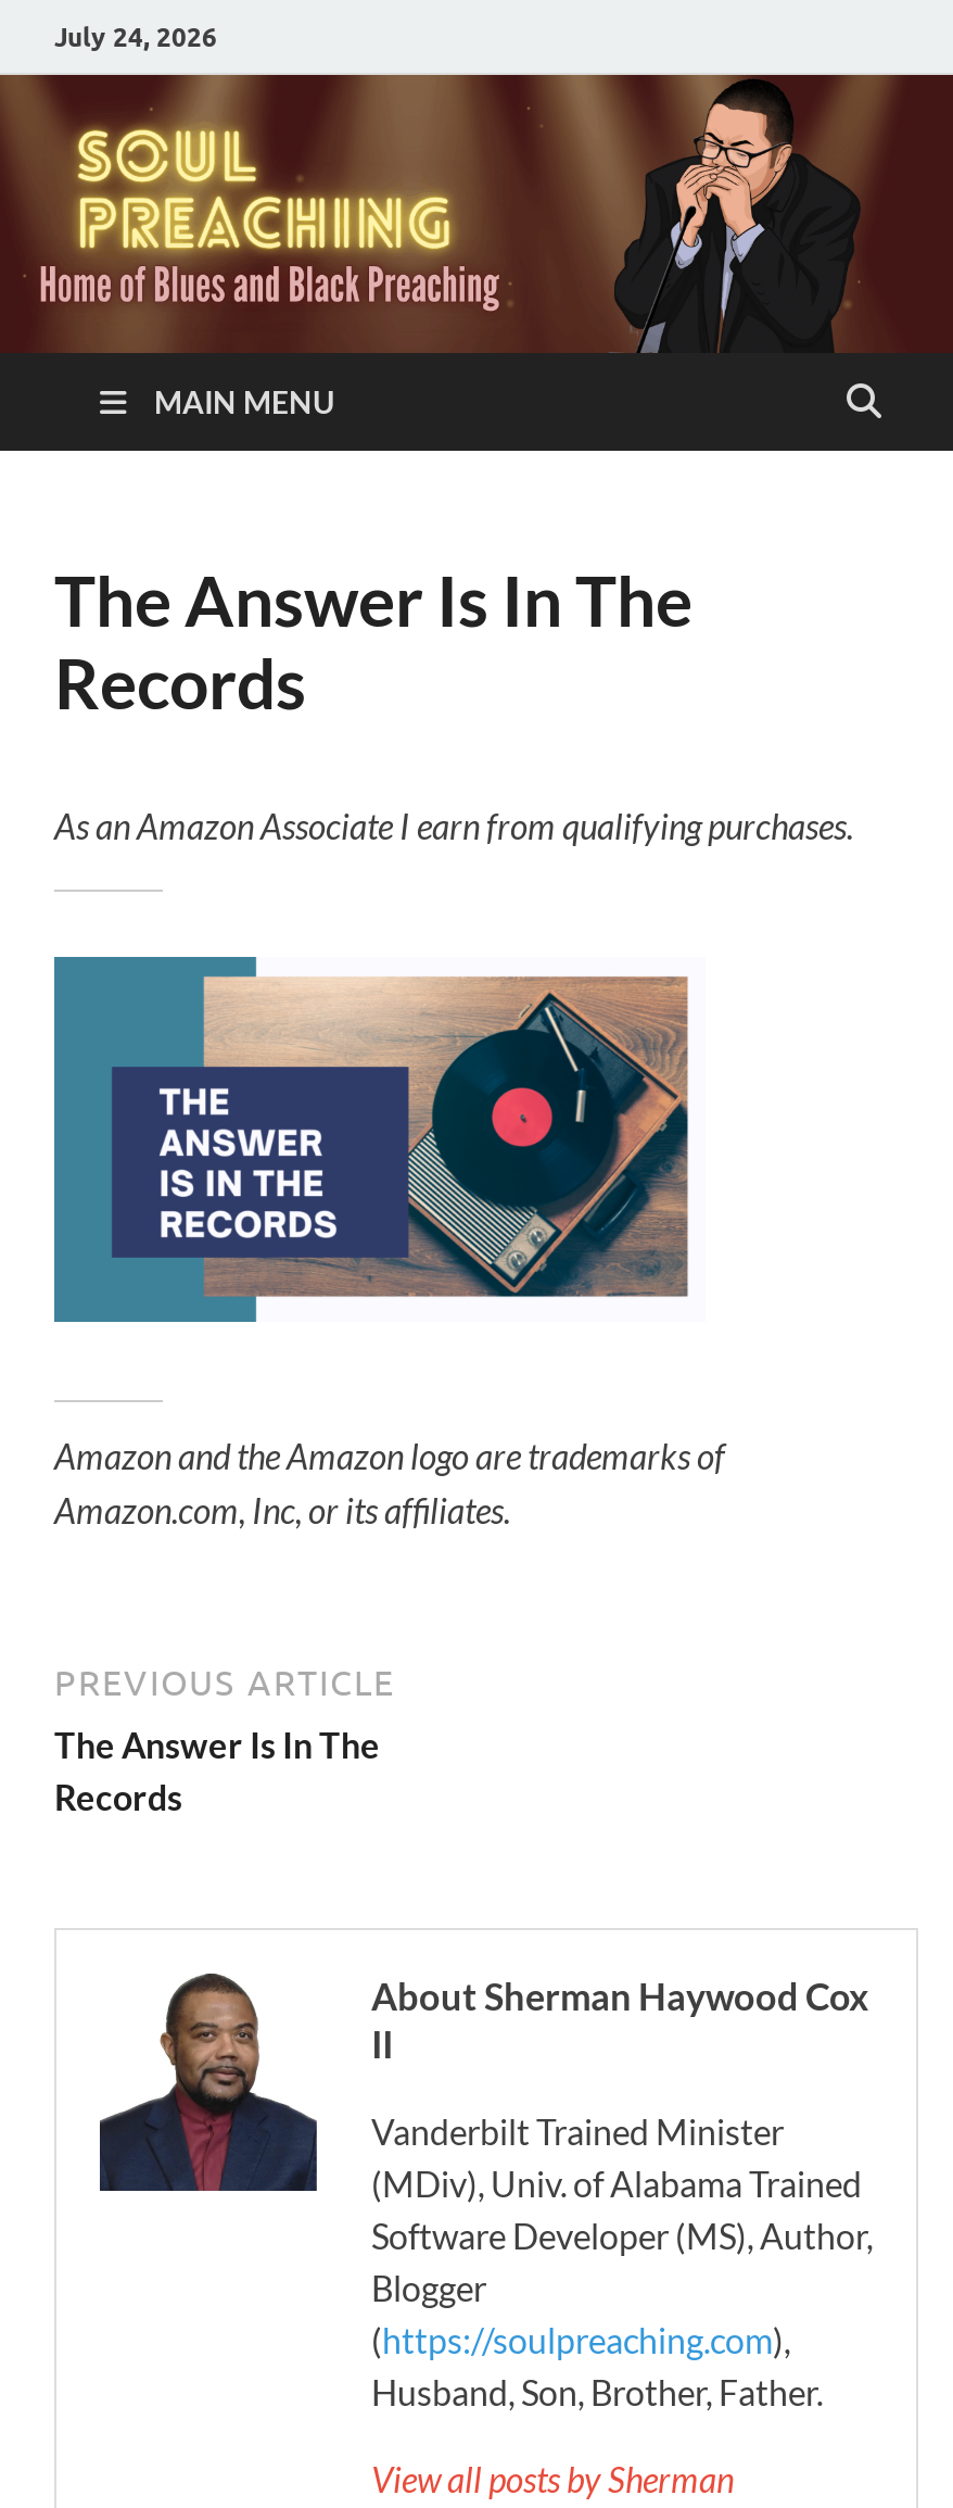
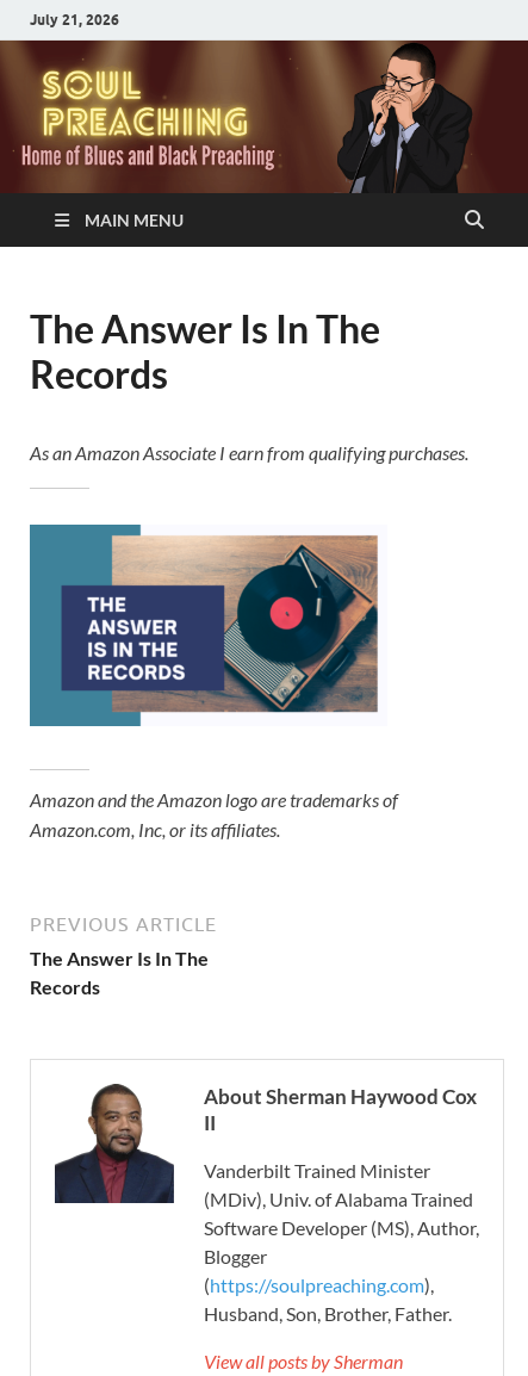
- July 24, 2026
+ July 21, 2026
